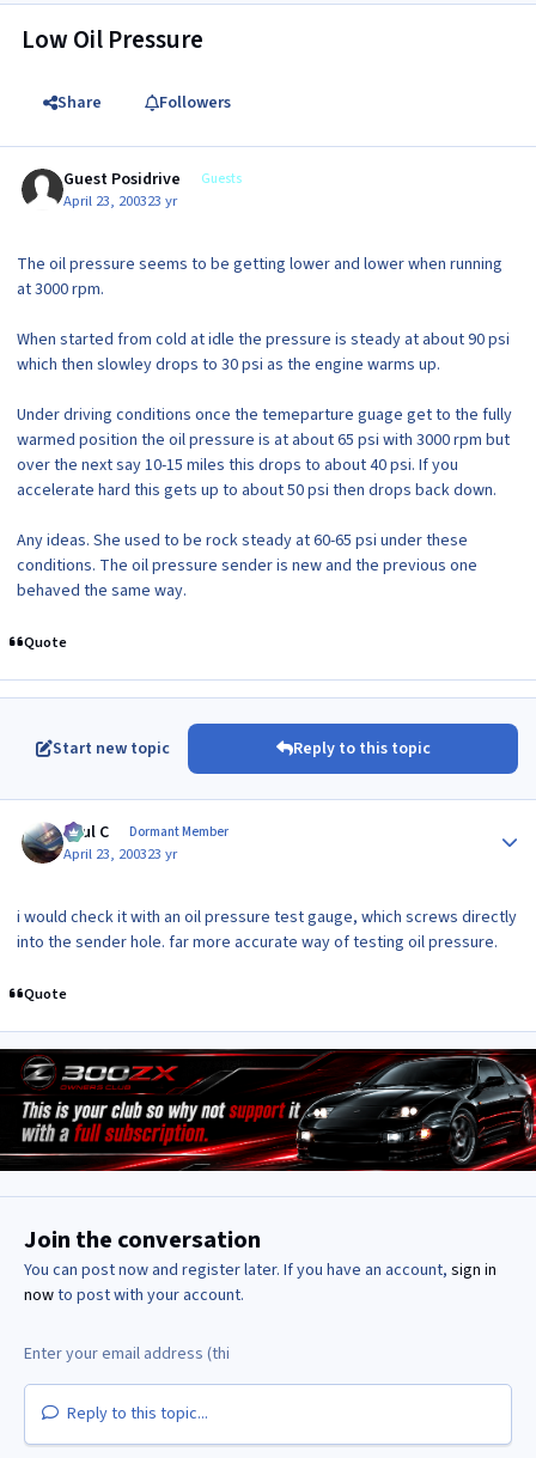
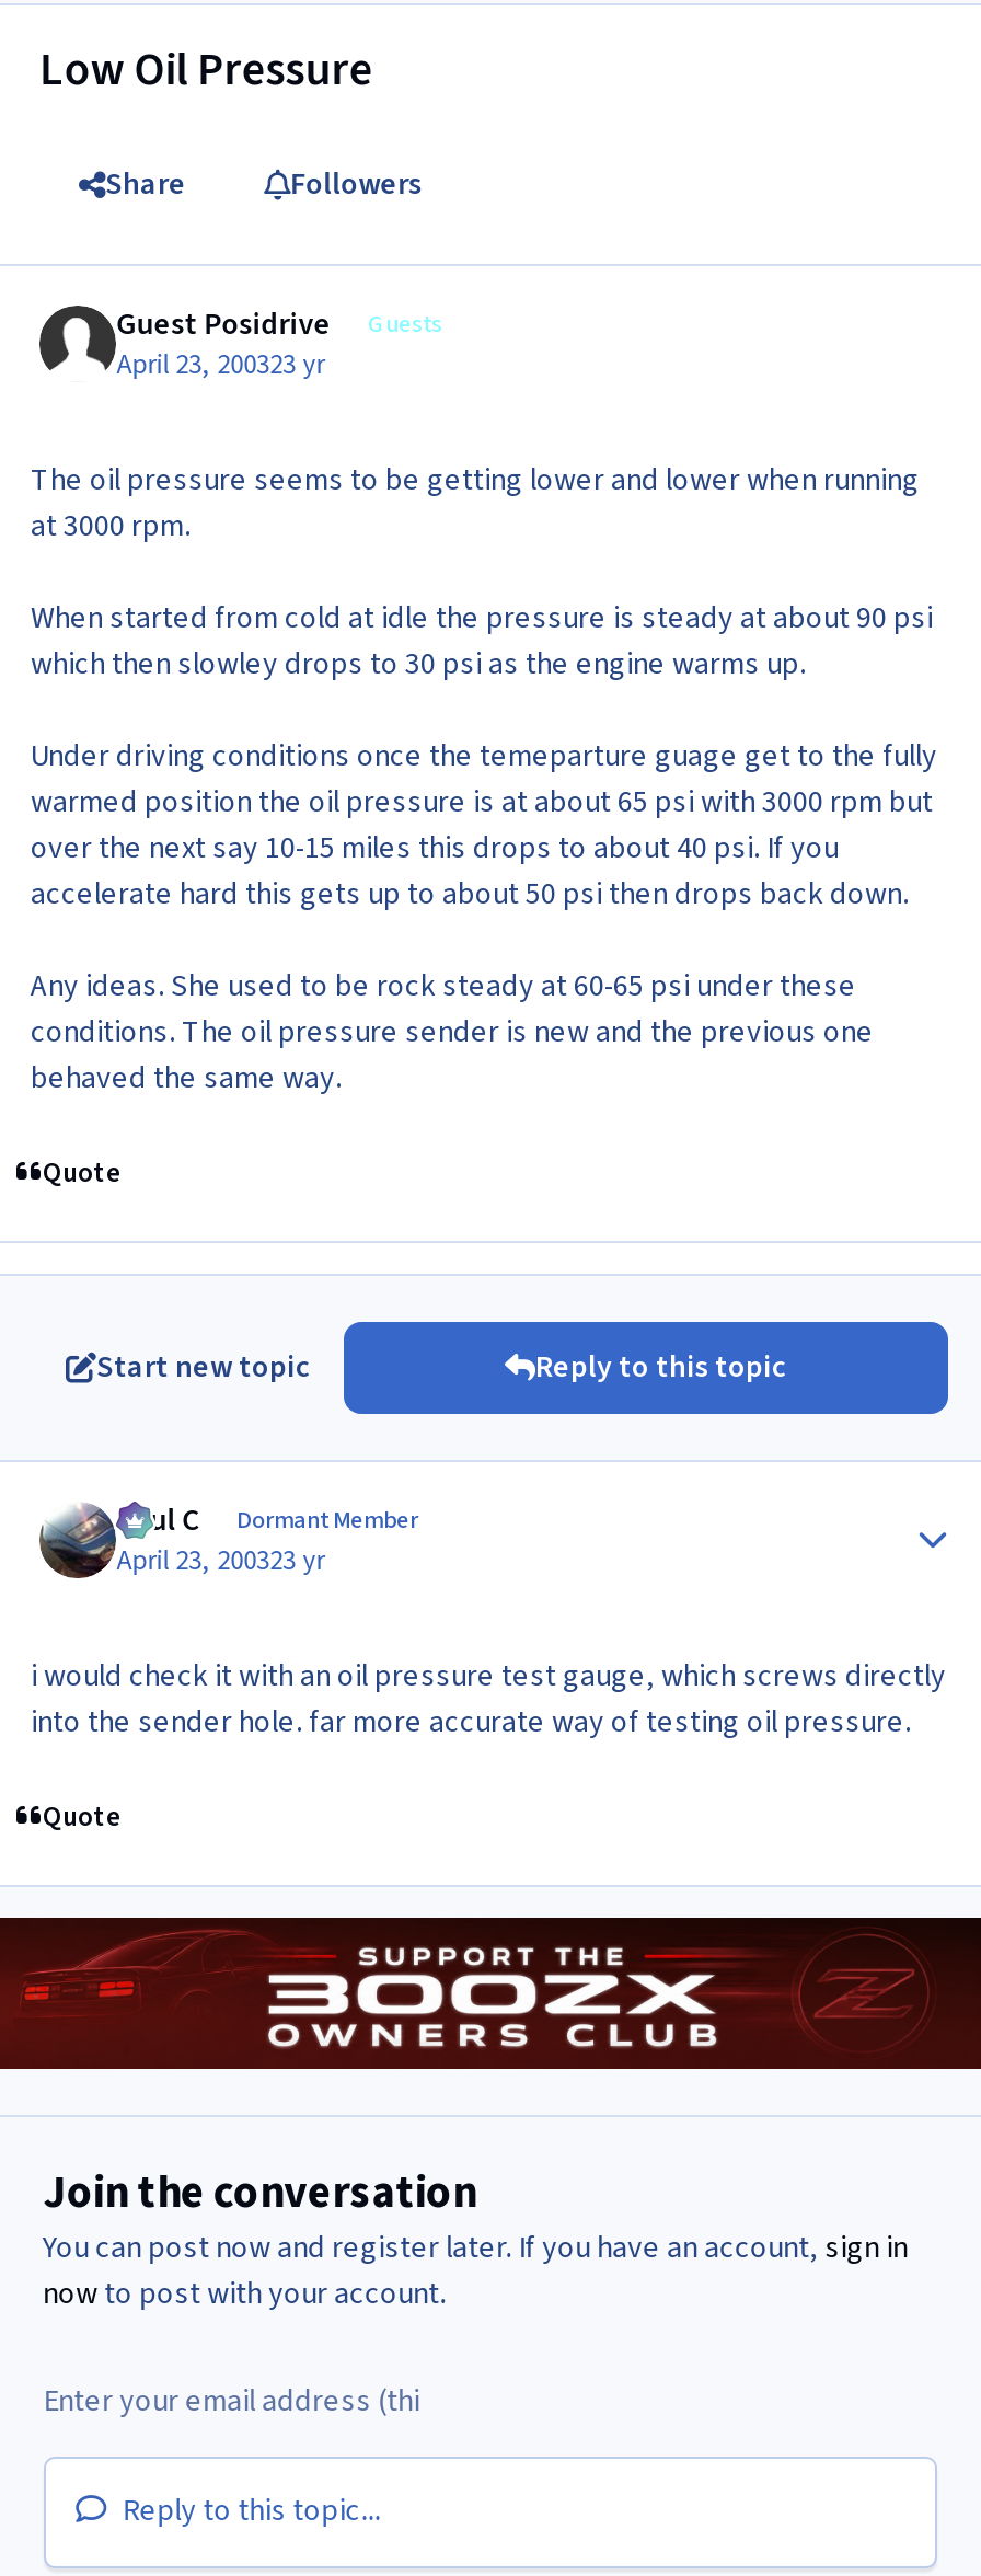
- [image]
+ [image]
